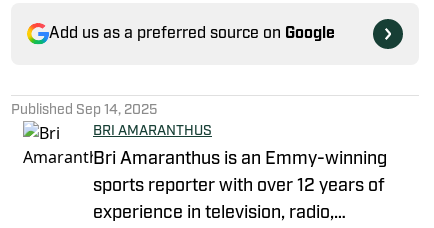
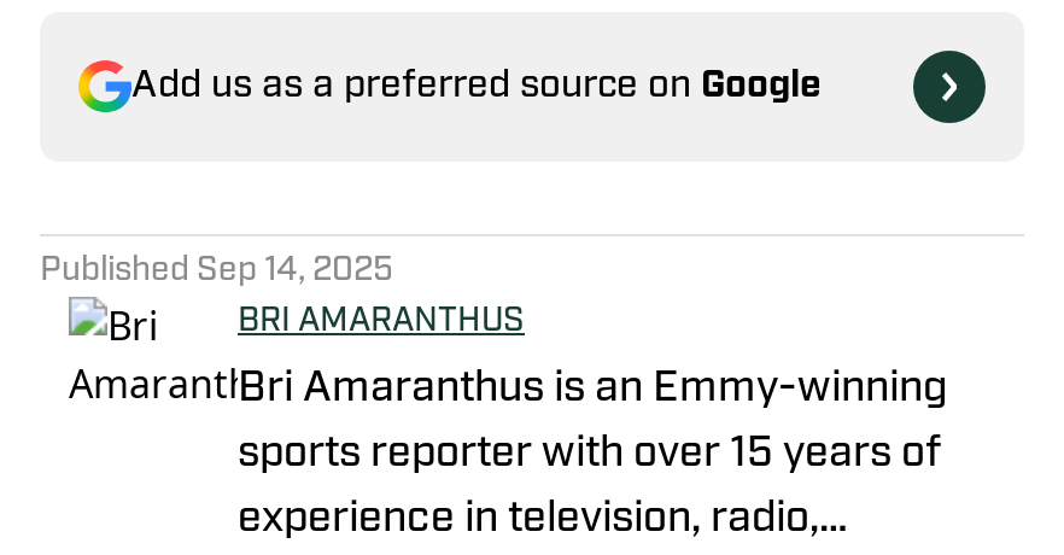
- sports reporter with over 12 years of
+ sports reporter with over 15 years of
